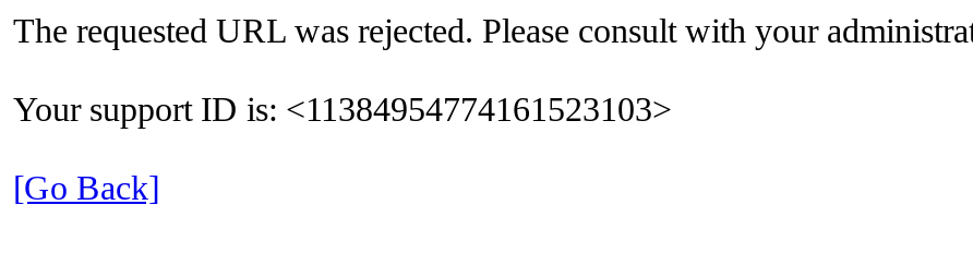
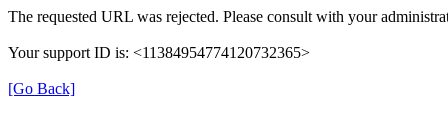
- Your support ID is: <11384954774161523103>
+ Your support ID is: <11384954774120732365>
